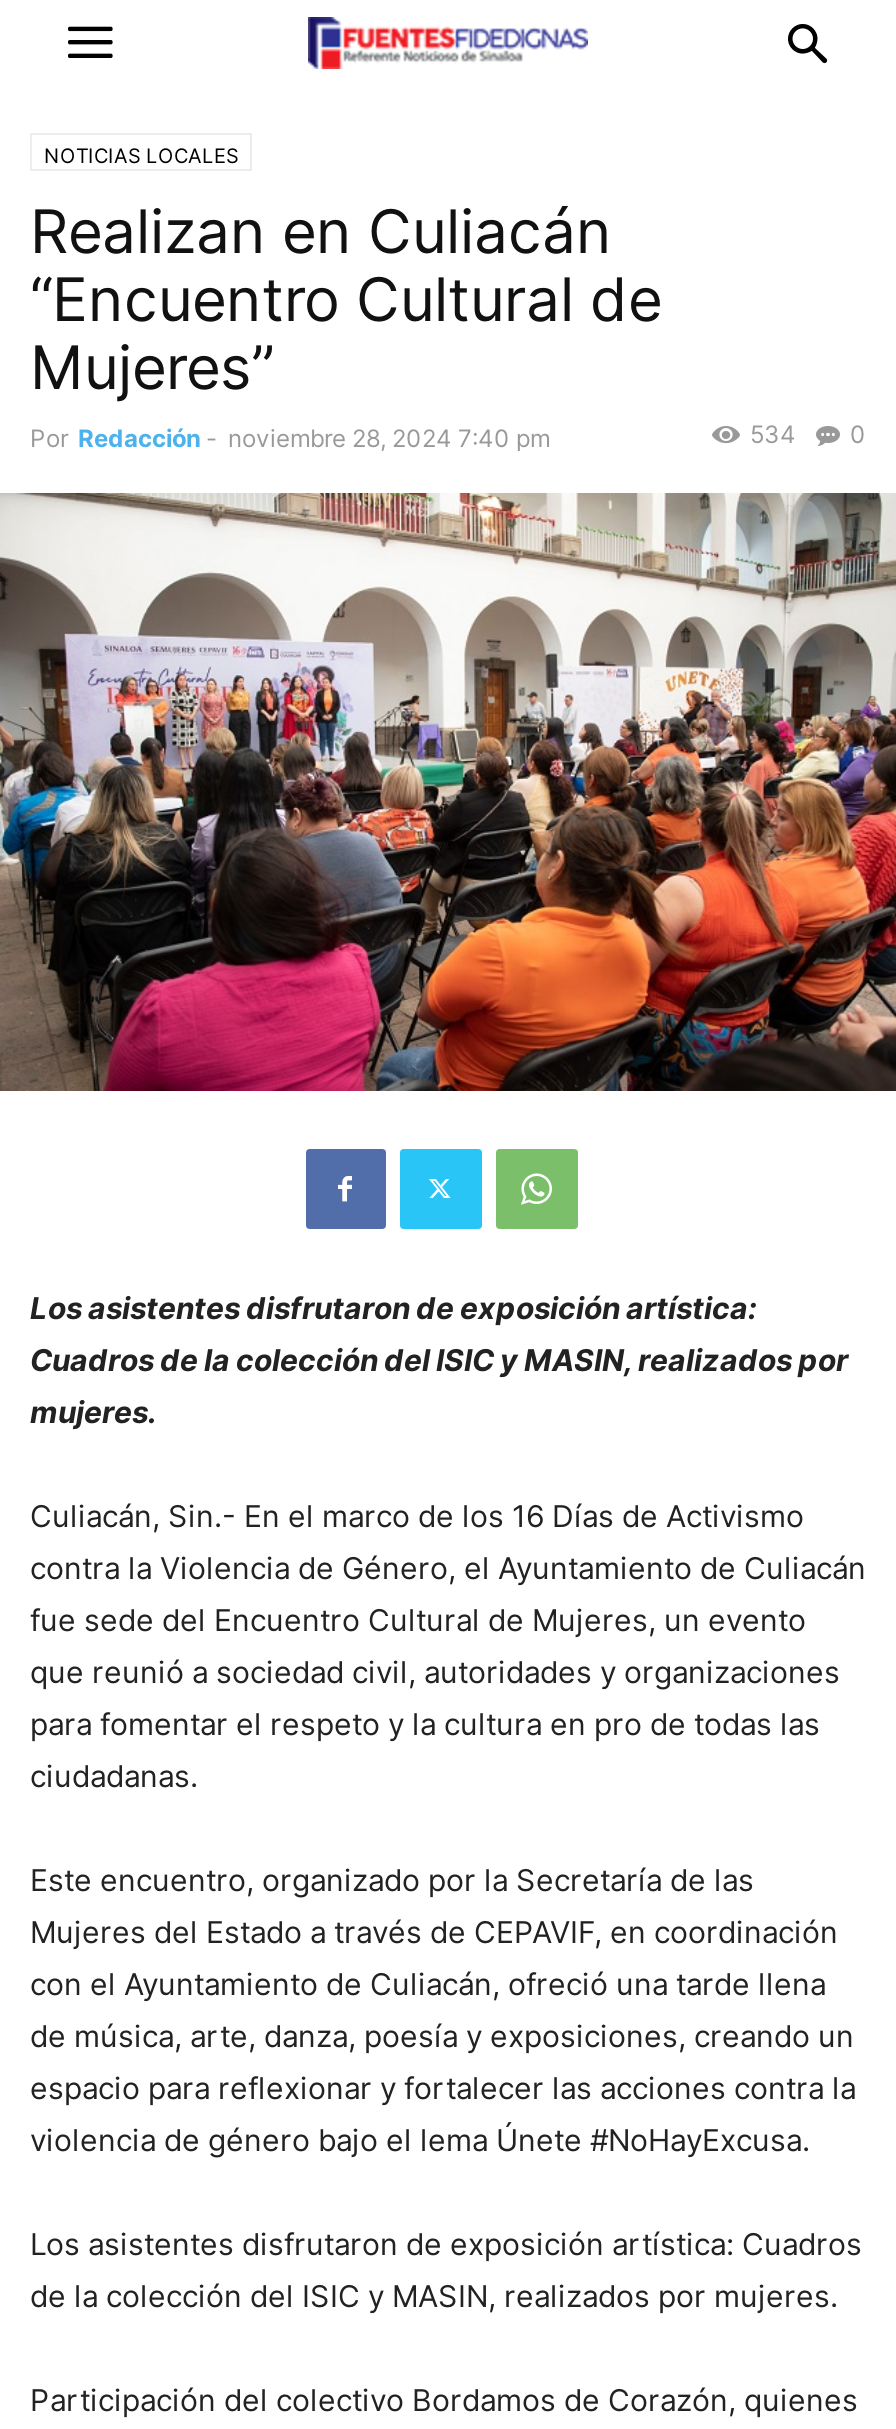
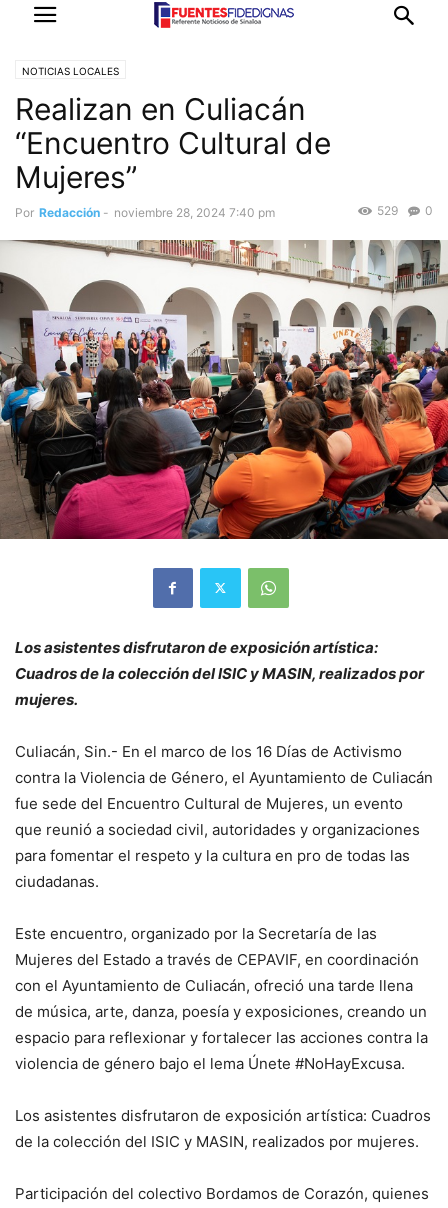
- 534 0
+ 529 0
